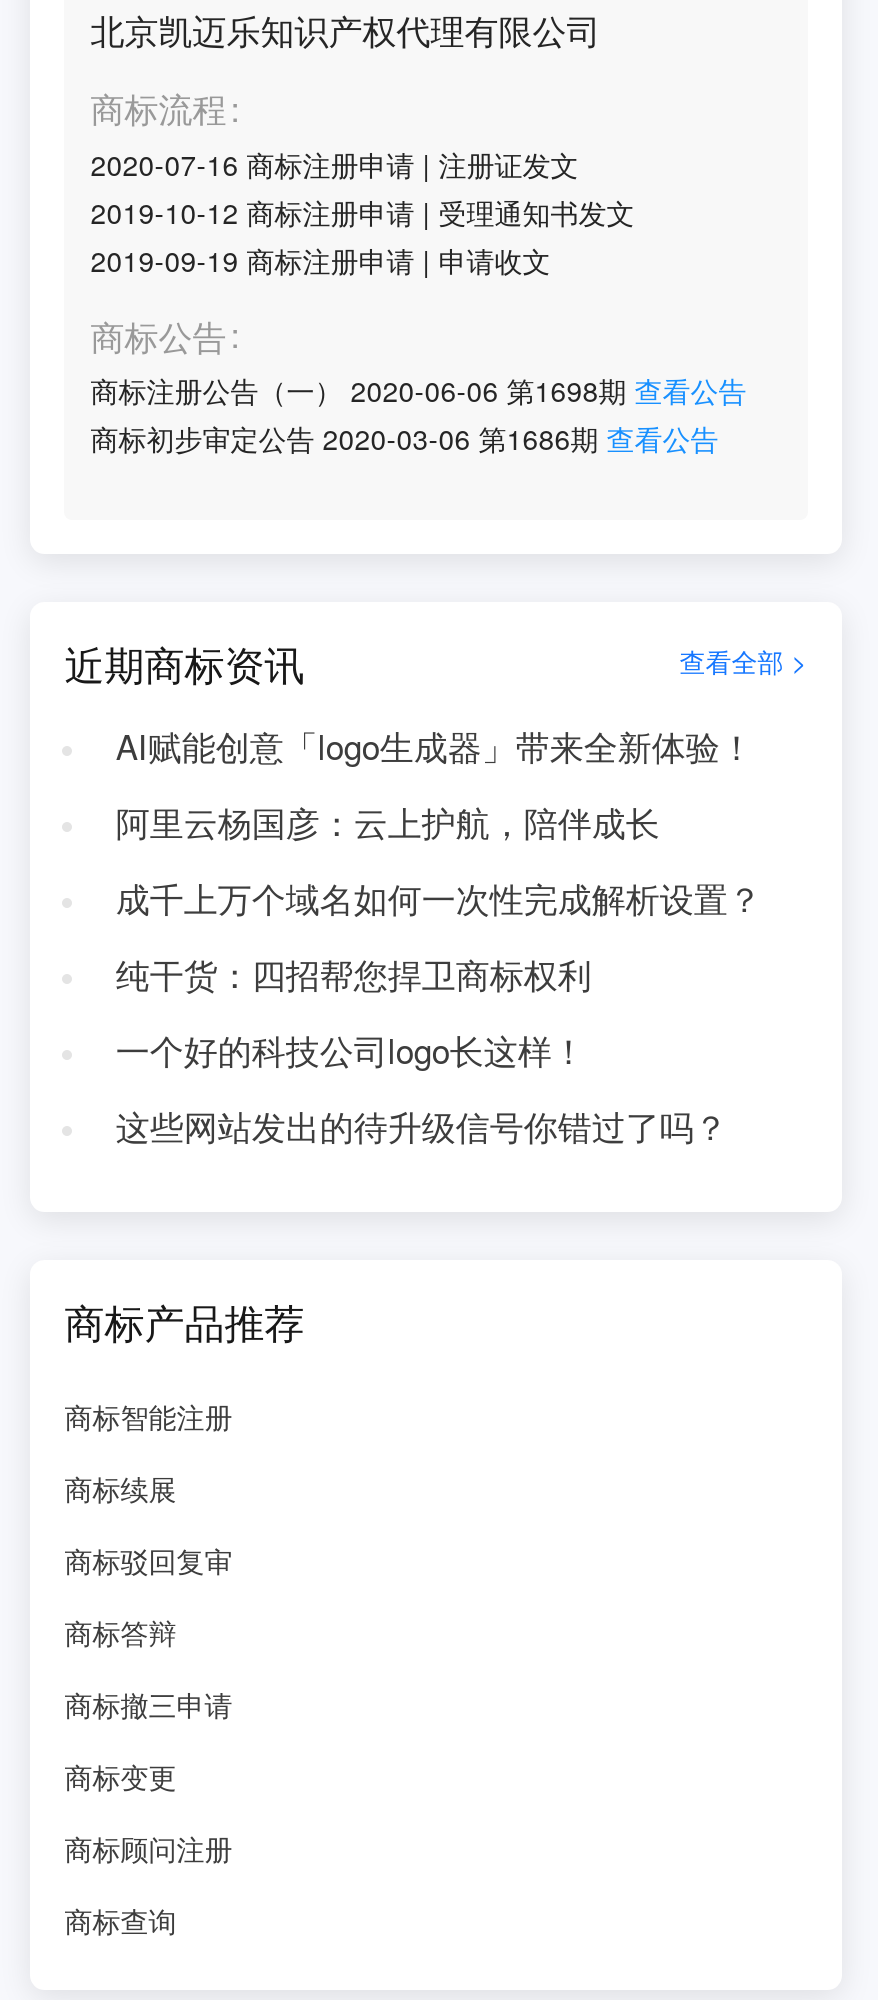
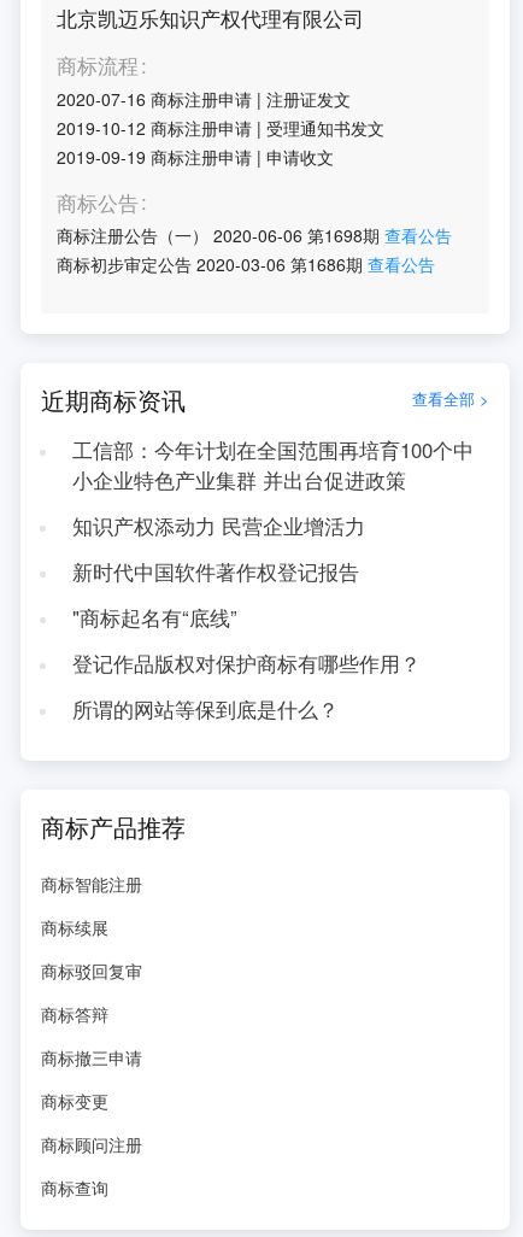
- AI赋能创意「logo生成器」带来全新体验！
+ 工信部：今年计划在全国范围再培育100个中
+ 小企业特色产业集群 并出台促进政策

- 阿里云杨国彦：云上护航，陪伴成长
+ 知识产权添动力 民营企业增活力

- 成千上万个域名如何一次性完成解析设置？
+ 新时代中国软件著作权登记报告

- 纯干货：四招帮您捍卫商标权利
+ "商标起名有“底线”

- 一个好的科技公司logo长这样！
+ 登记作品版权对保护商标有哪些作用？

- 这些网站发出的待升级信号你错过了吗？
+ 所谓的网站等保到底是什么？
